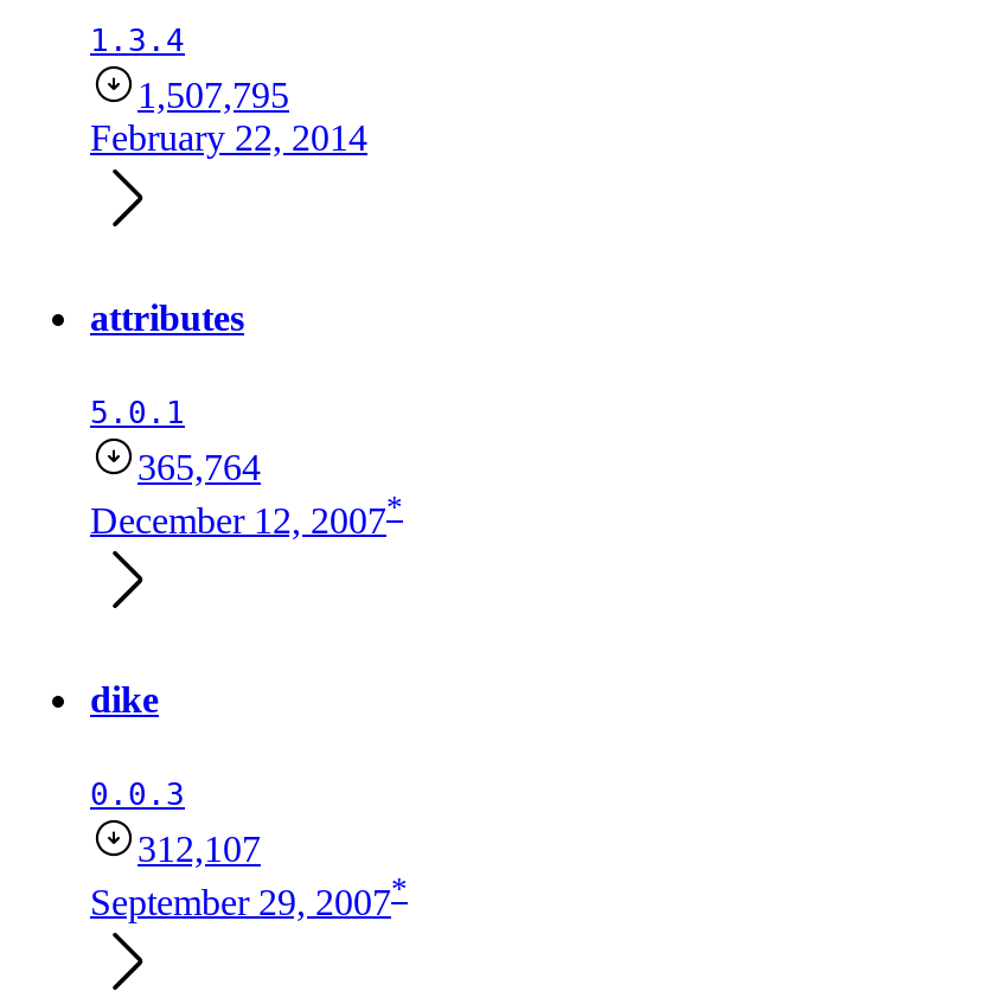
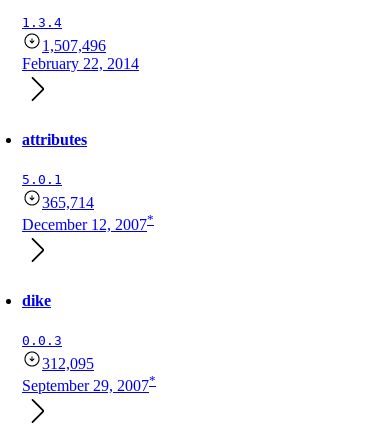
- 1,507,795
+ 1,507,496

- 365,764
+ 365,714

- 312,107
+ 312,095
